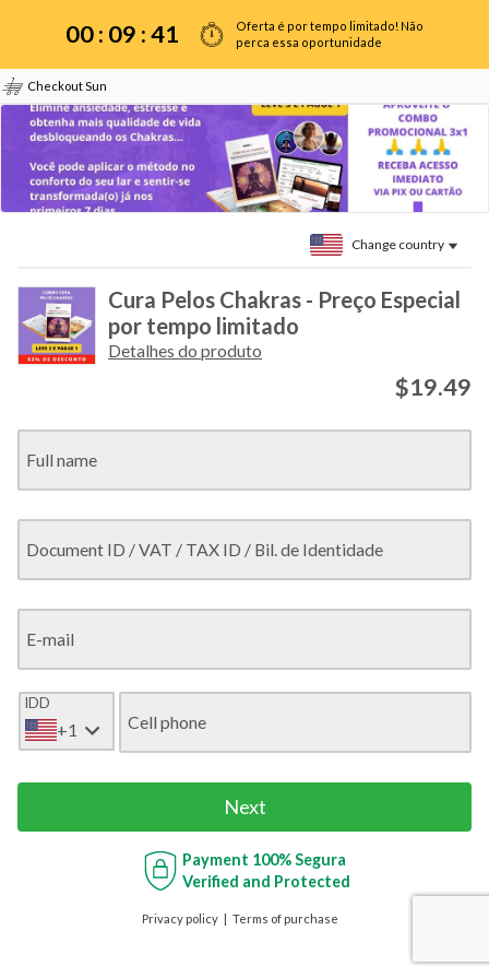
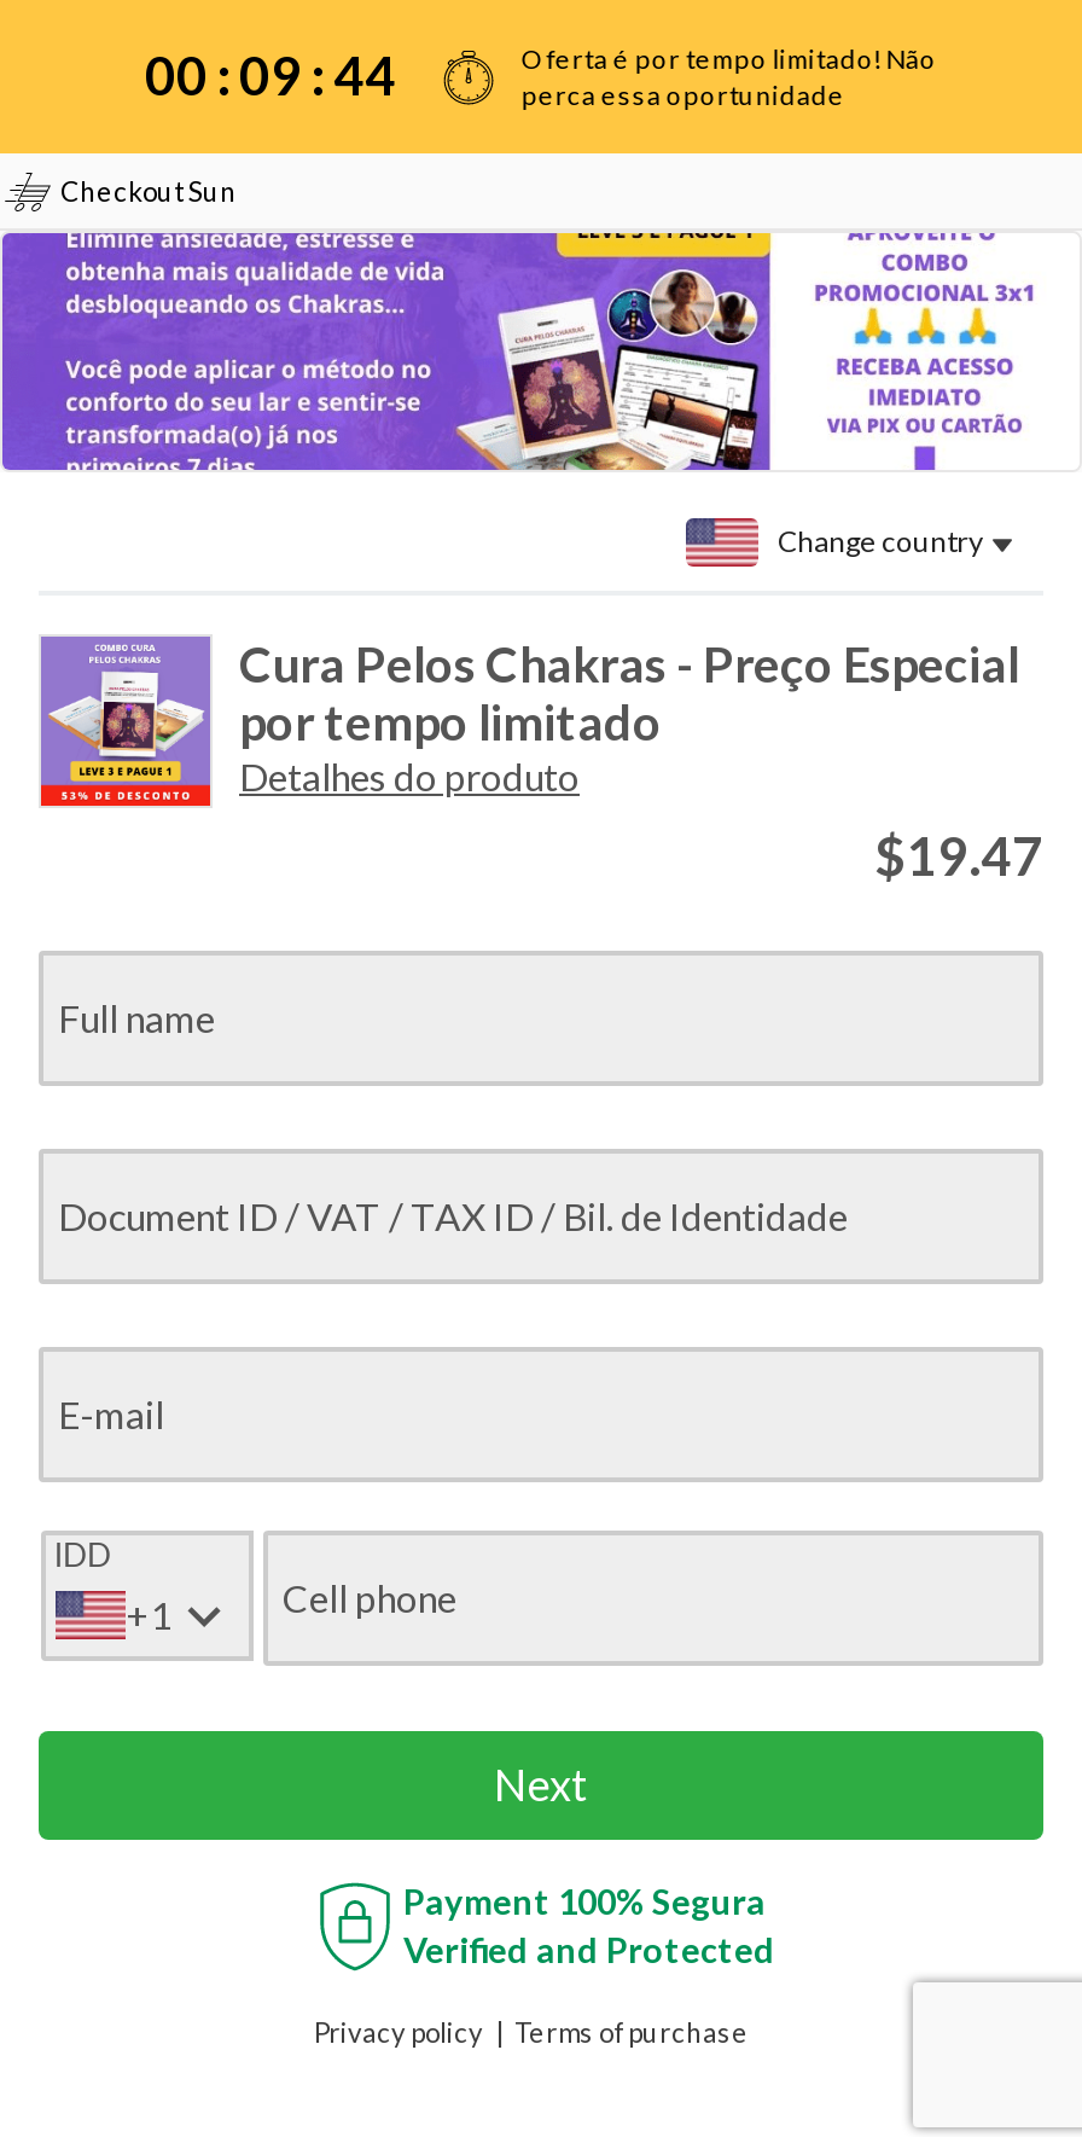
- 00 : 09: 41
+ 00 : 09: 44

- $19.49
+ $19.47
